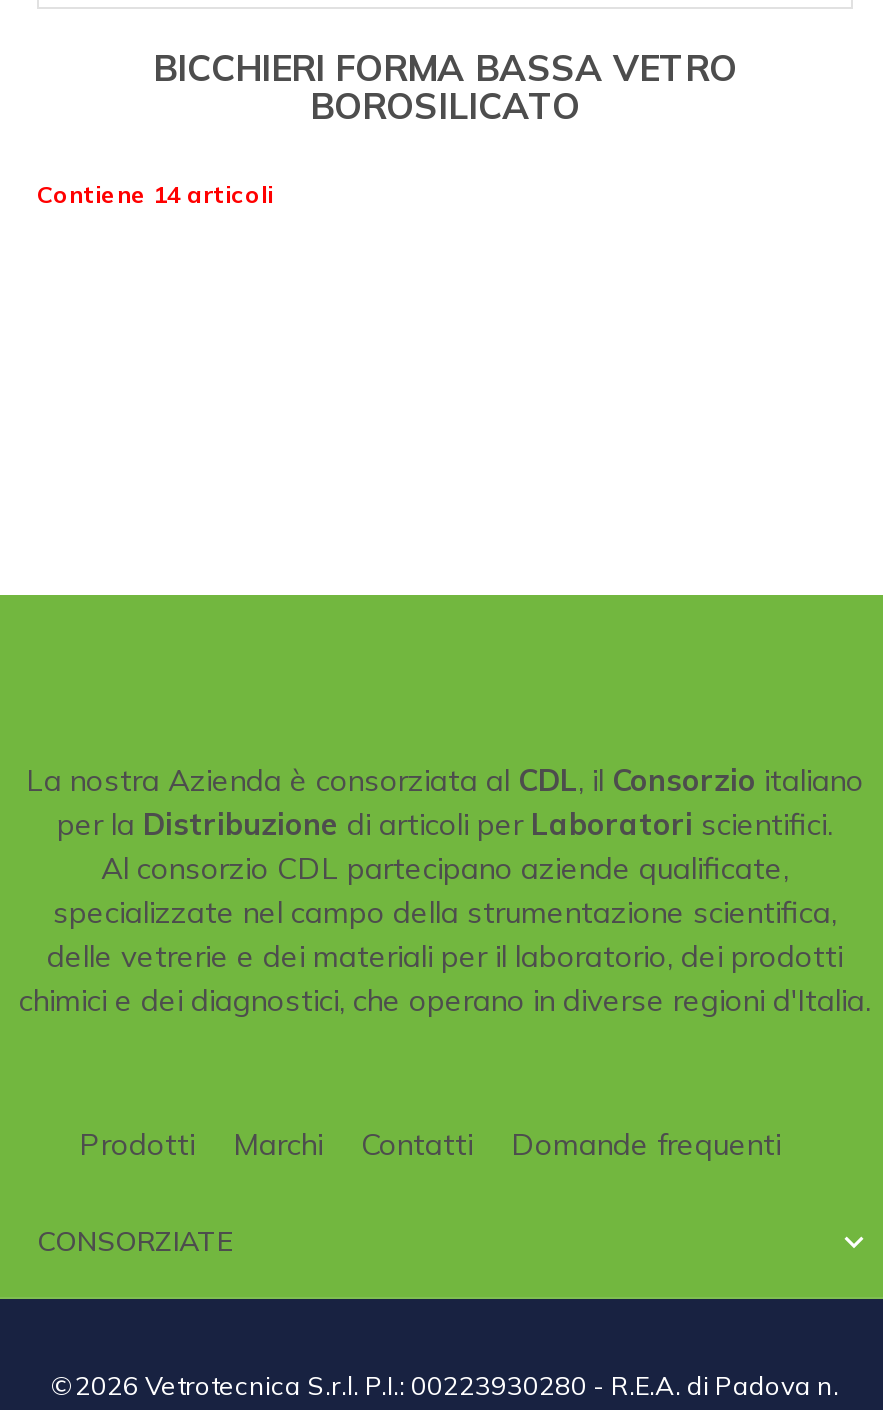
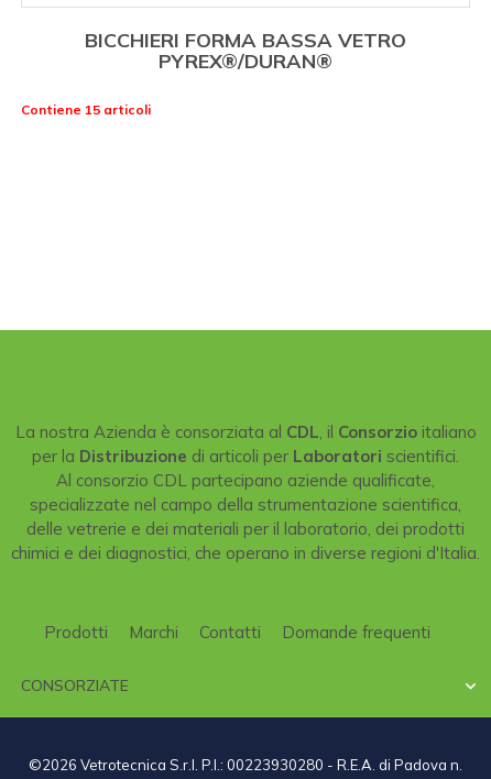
- BOROSILICATO
+ PYREX®/DURAN®

- Contiene 14 articoli
+ Contiene 15 articoli
